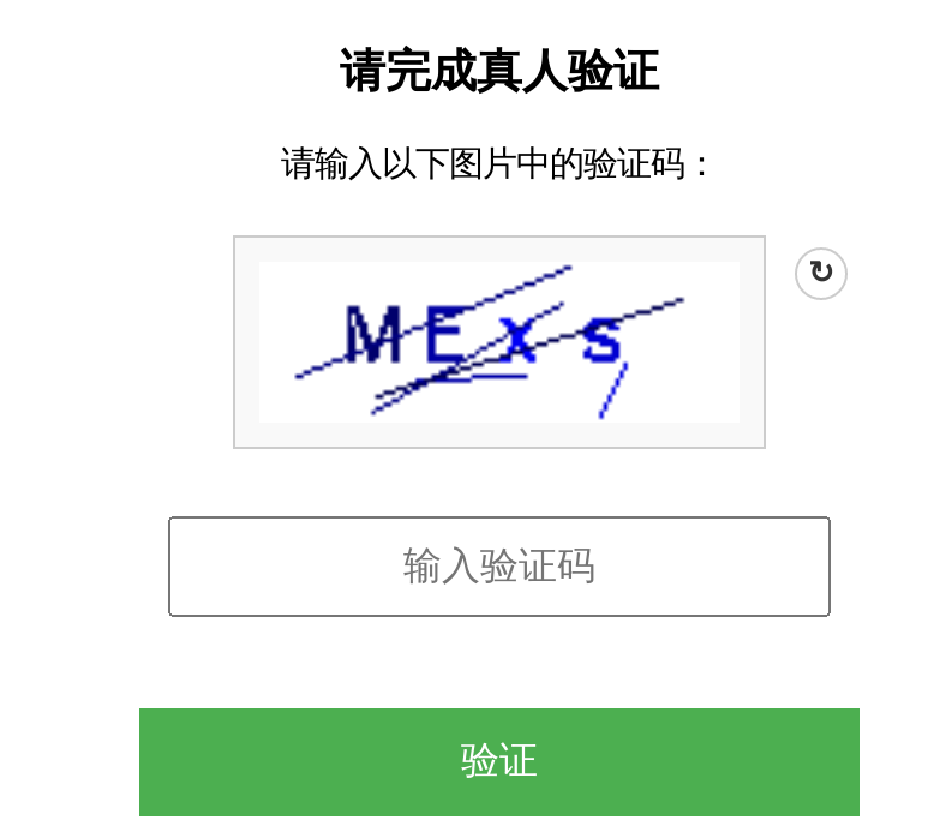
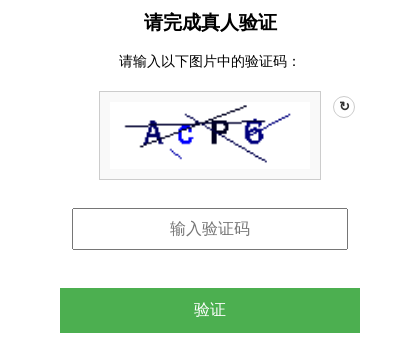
- [image]
+ [image]
